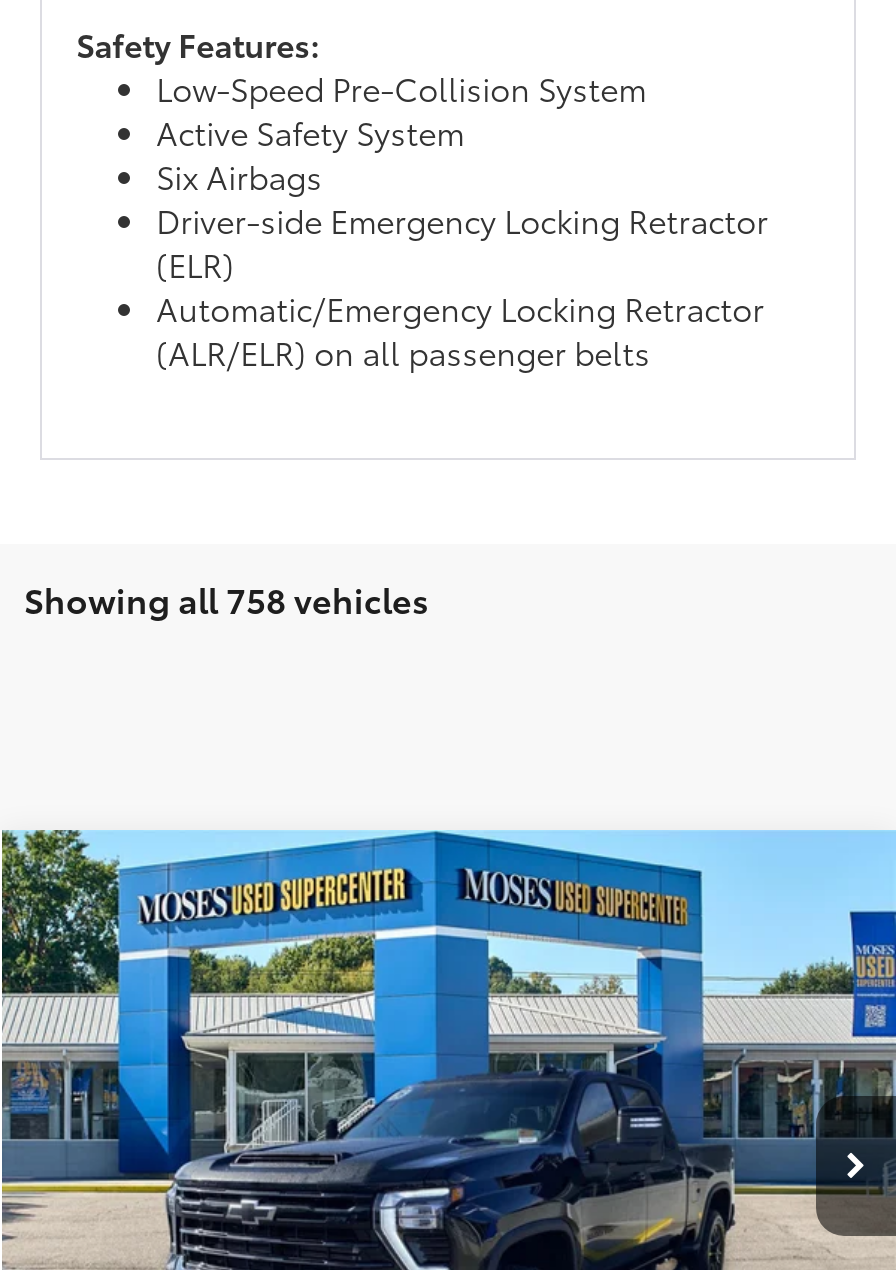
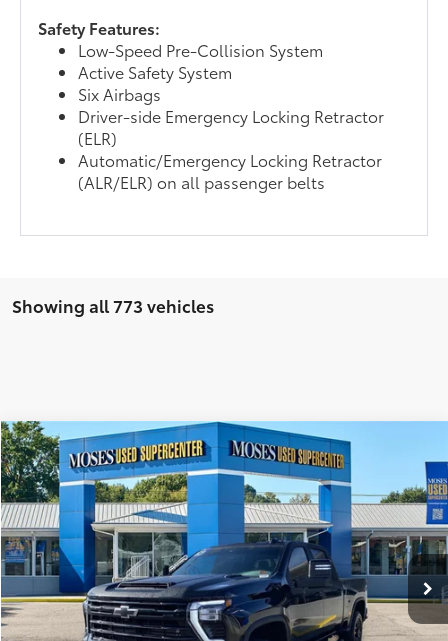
- Showing all 758 vehicles
+ Showing all 773 vehicles
